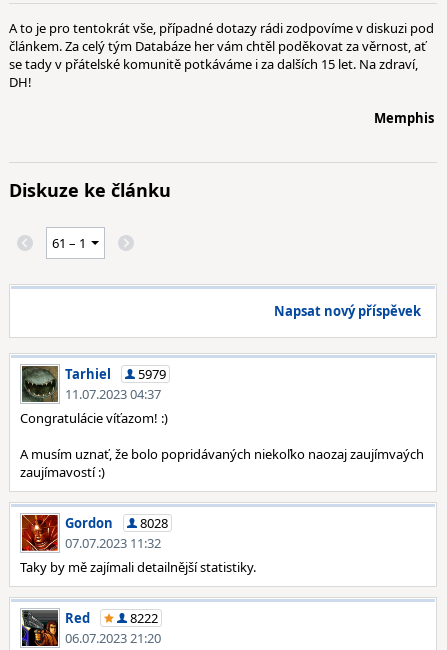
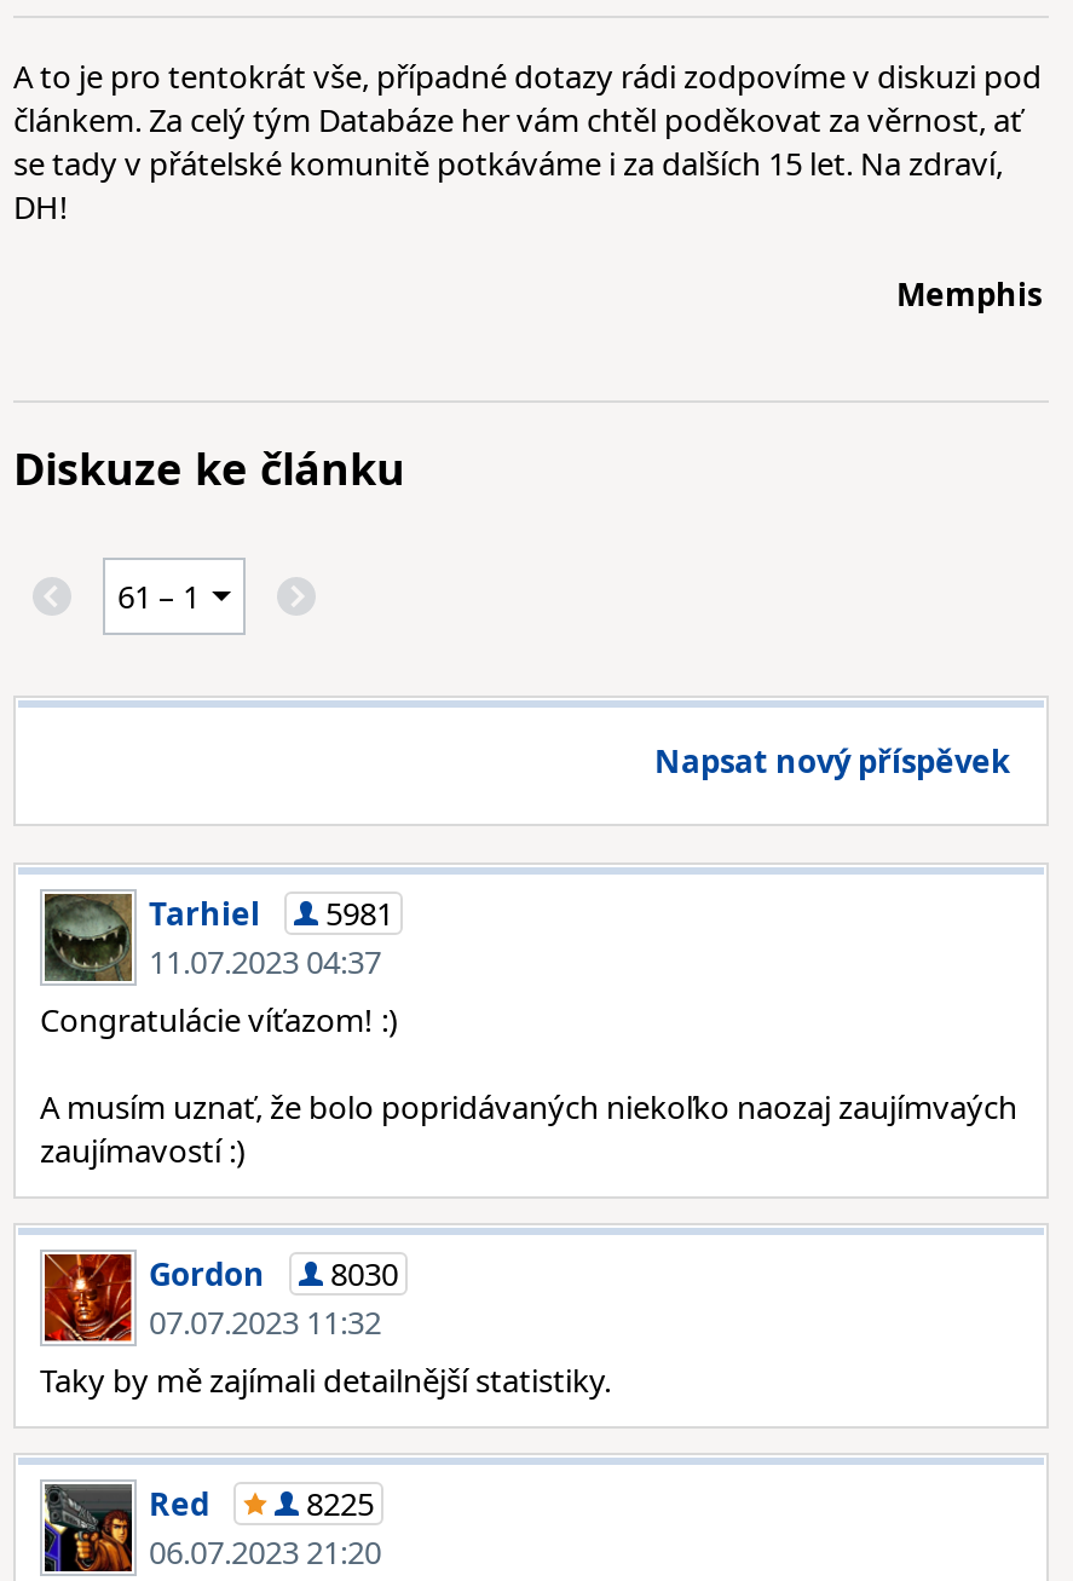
- Tarhiel 5979
+ Tarhiel 5981

- Gordon 8028
+ Gordon 8030

- 8222
+ 8225
